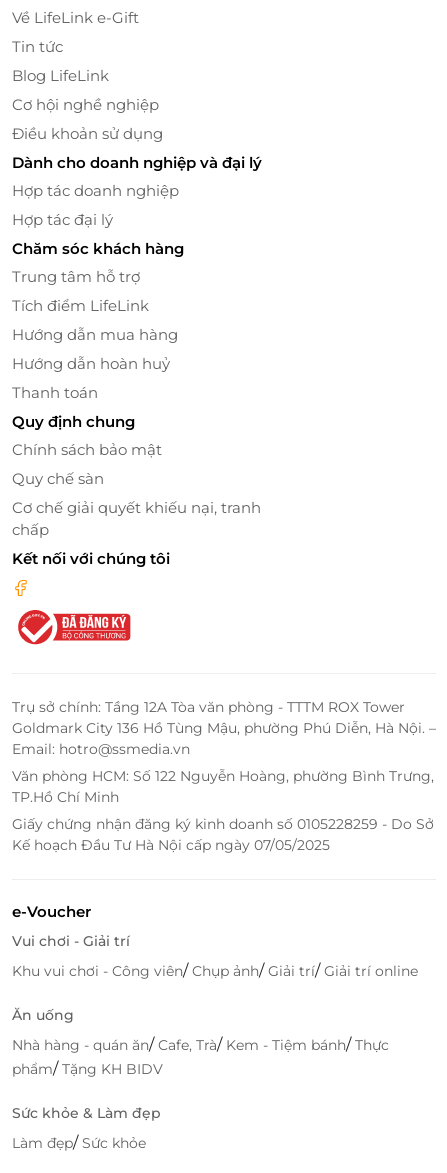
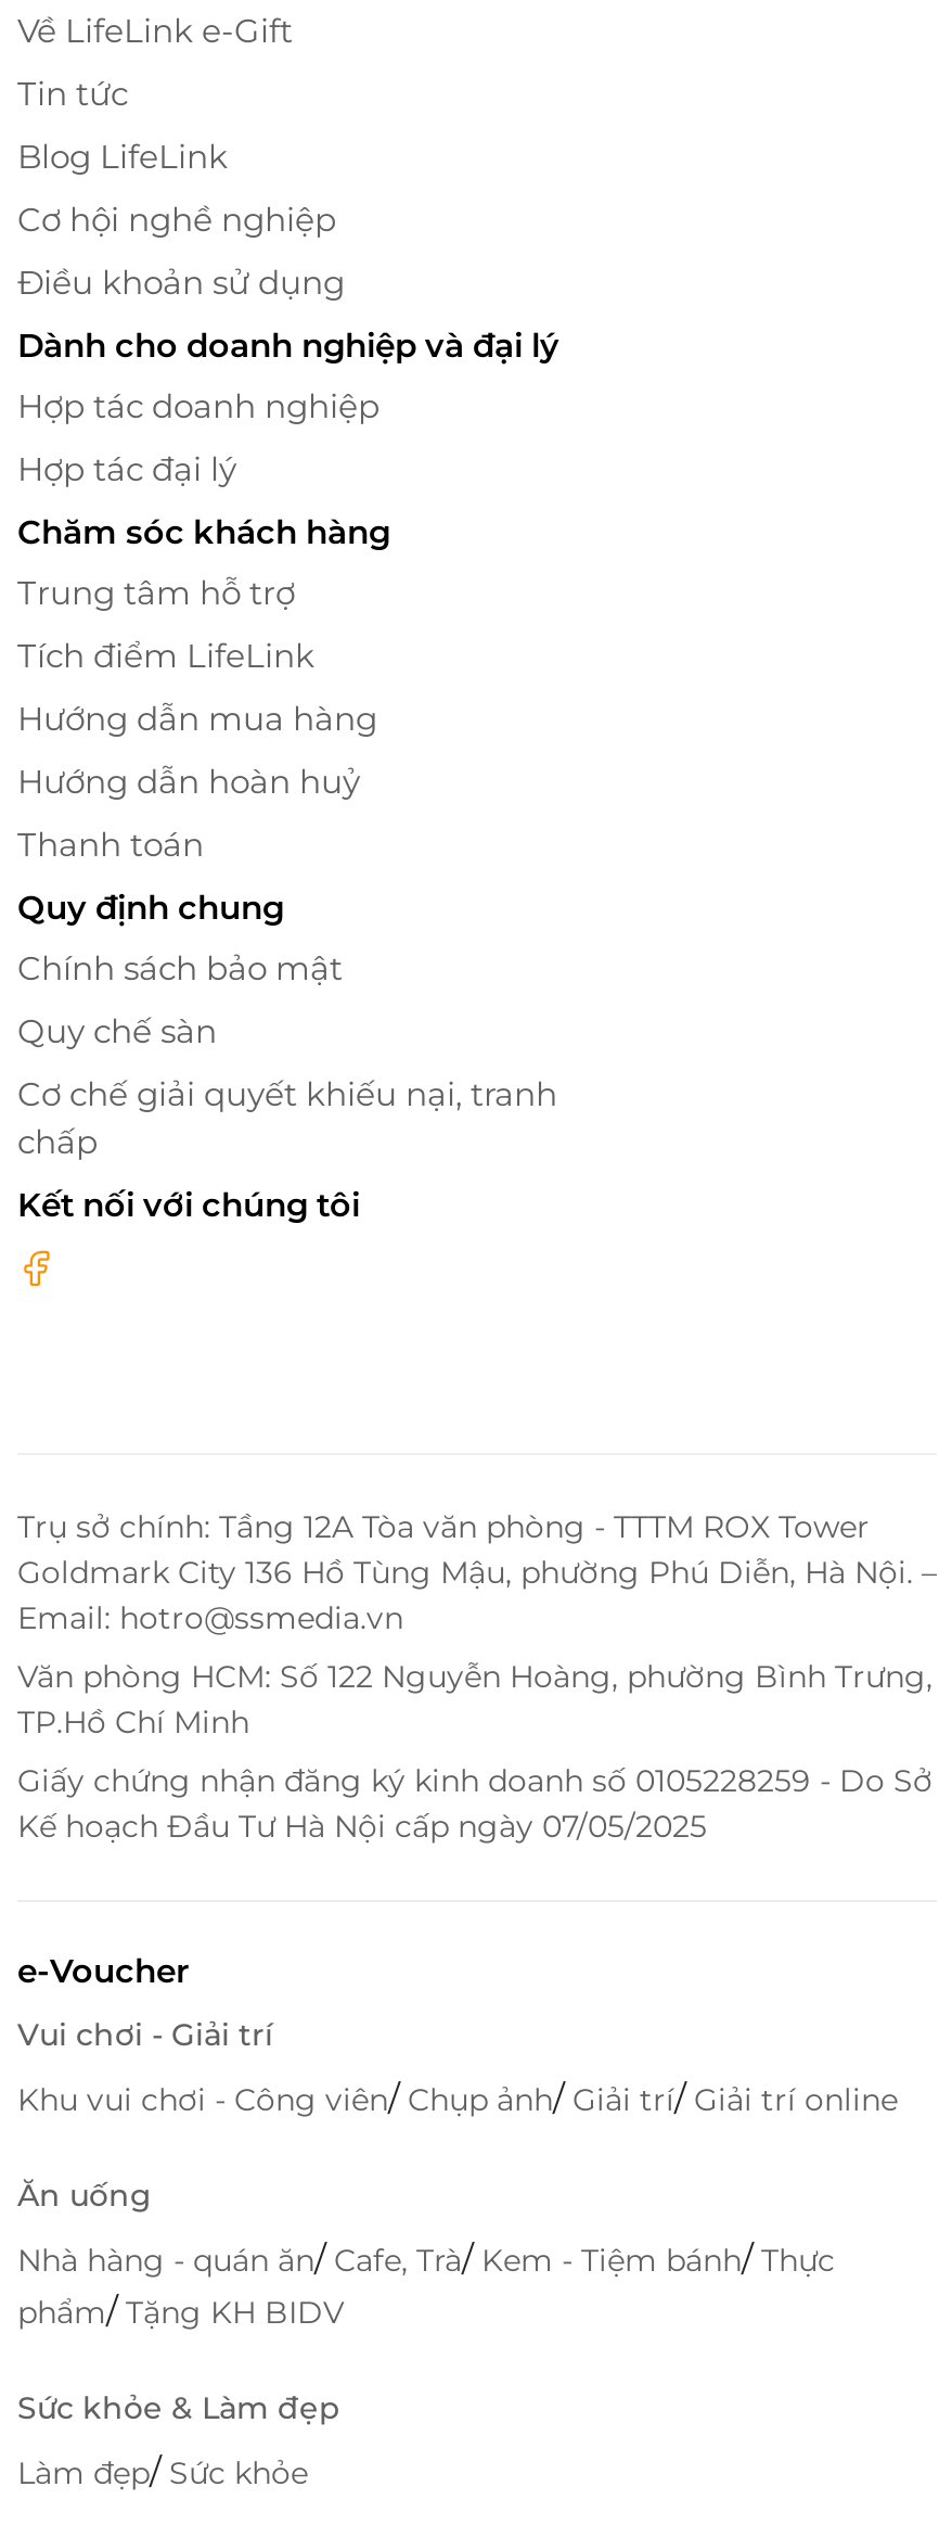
- [image]
